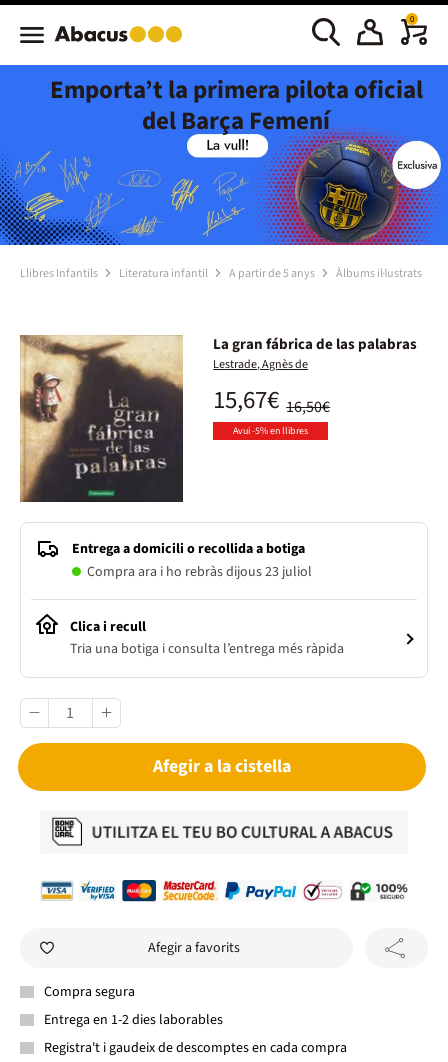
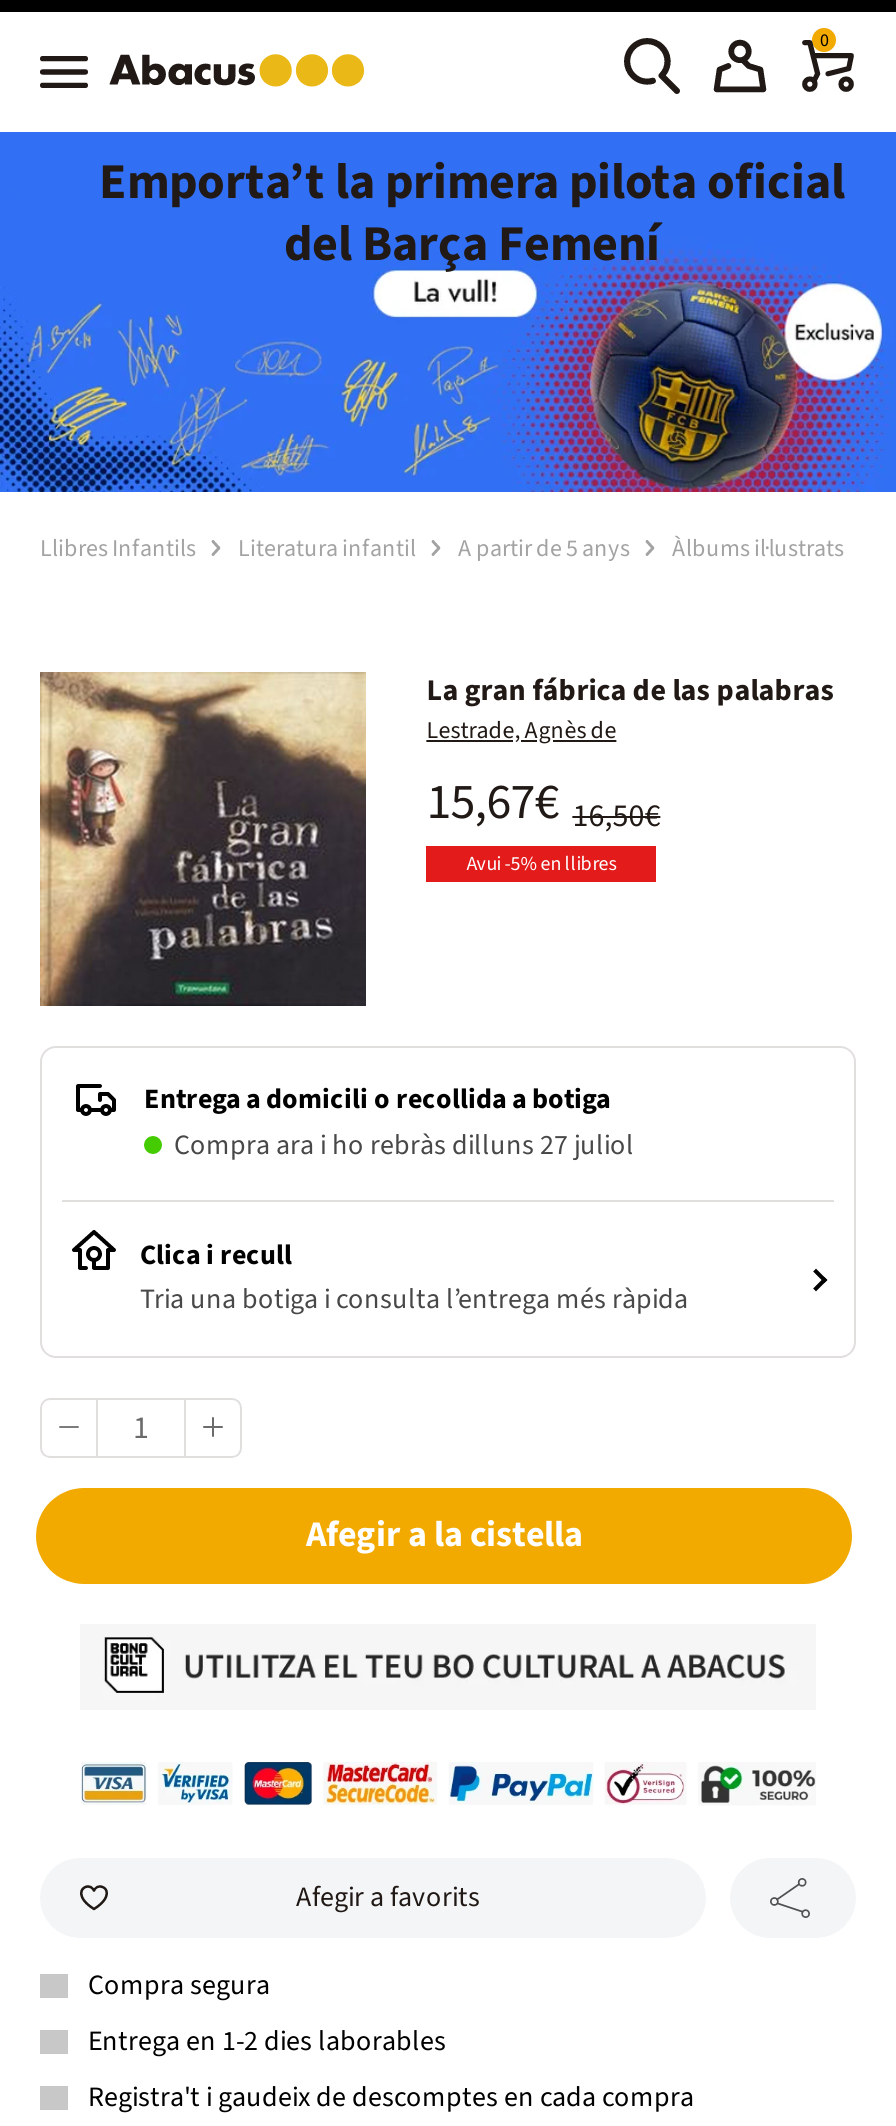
- Compra ara i ho rebràs dijous 23 juliol
+ Compra ara i ho rebràs dilluns 27 juliol
